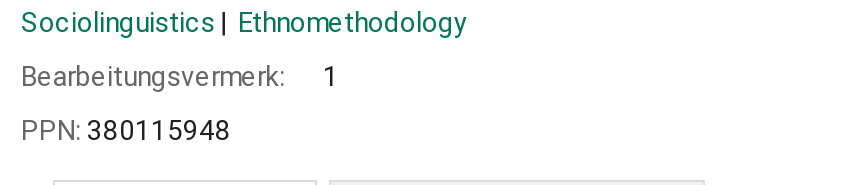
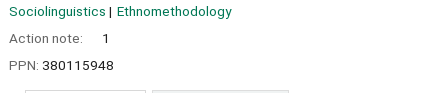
- Bearbeitungsvermerk:
+ Action note:
